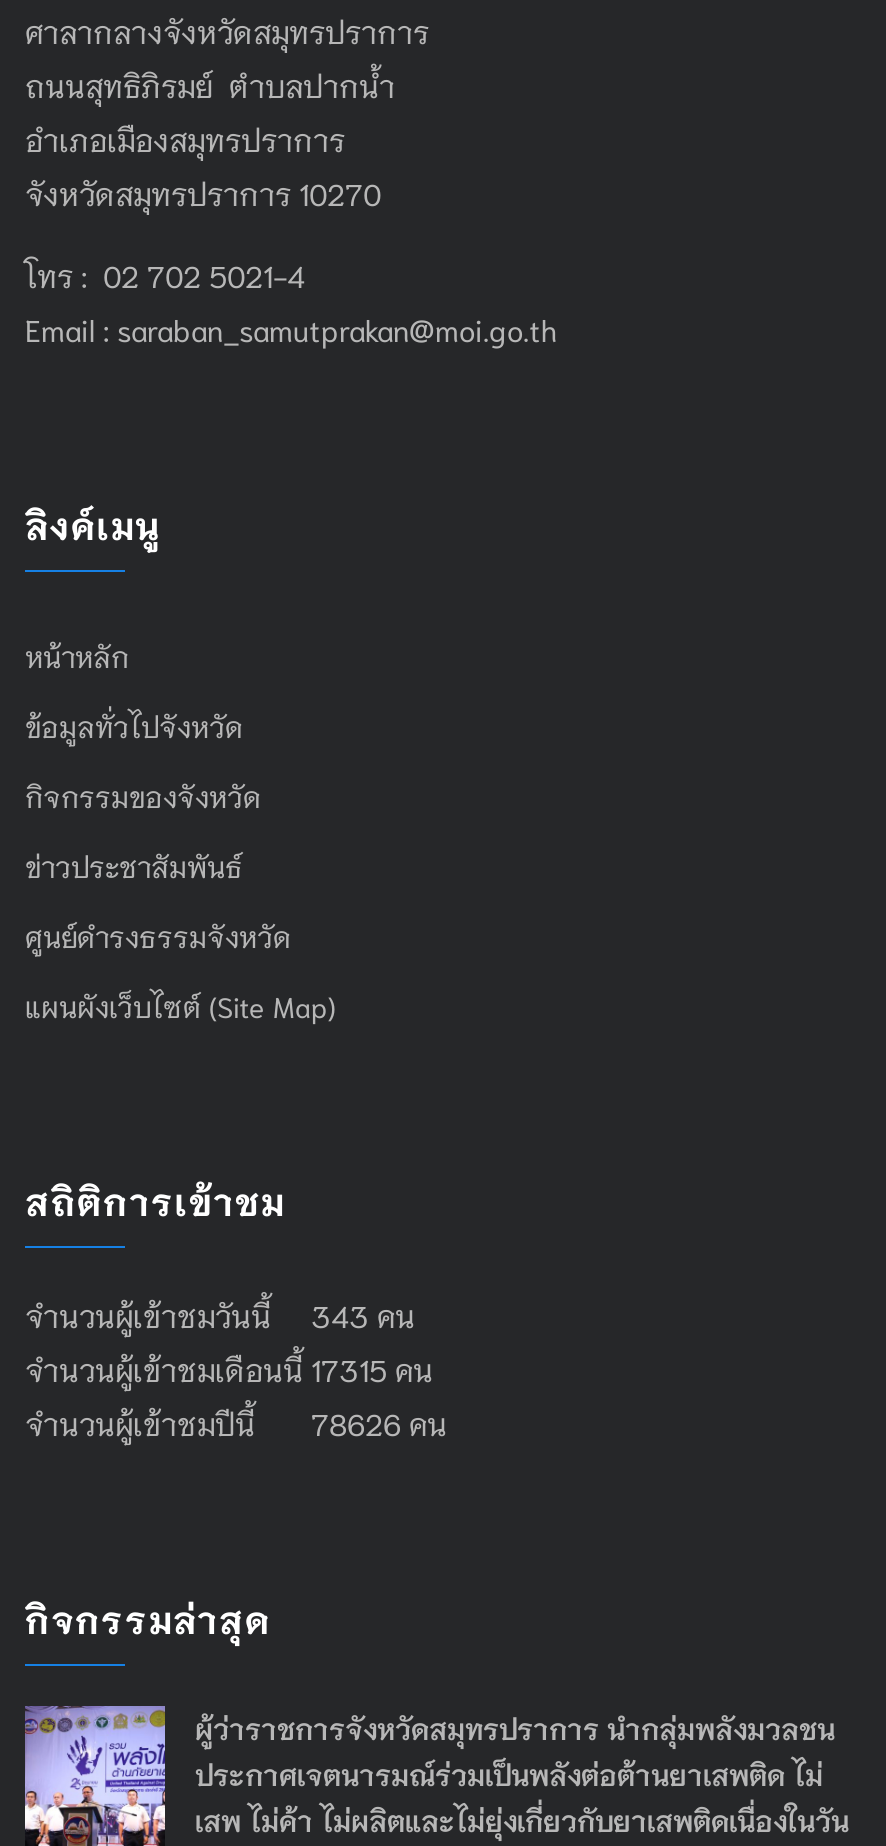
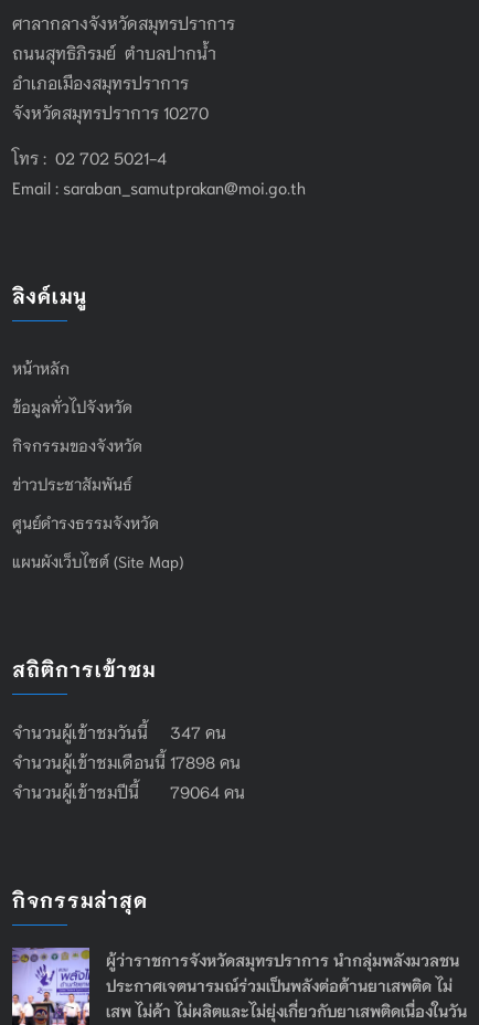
- จำนวนผู้เข้าชมวันนี้ 343 คน
+ จำนวนผู้เข้าชมวันนี้ 347 คน

- จำนวนผู้เข้าชมเดือนนี้ 17315 คน
+ จำนวนผู้เข้าชมเดือนนี้ 17898 คน

- จำนวนผู้เข้าชมปีนี้ 78626 คน
+ จำนวนผู้เข้าชมปีนี้ 79064 คน
